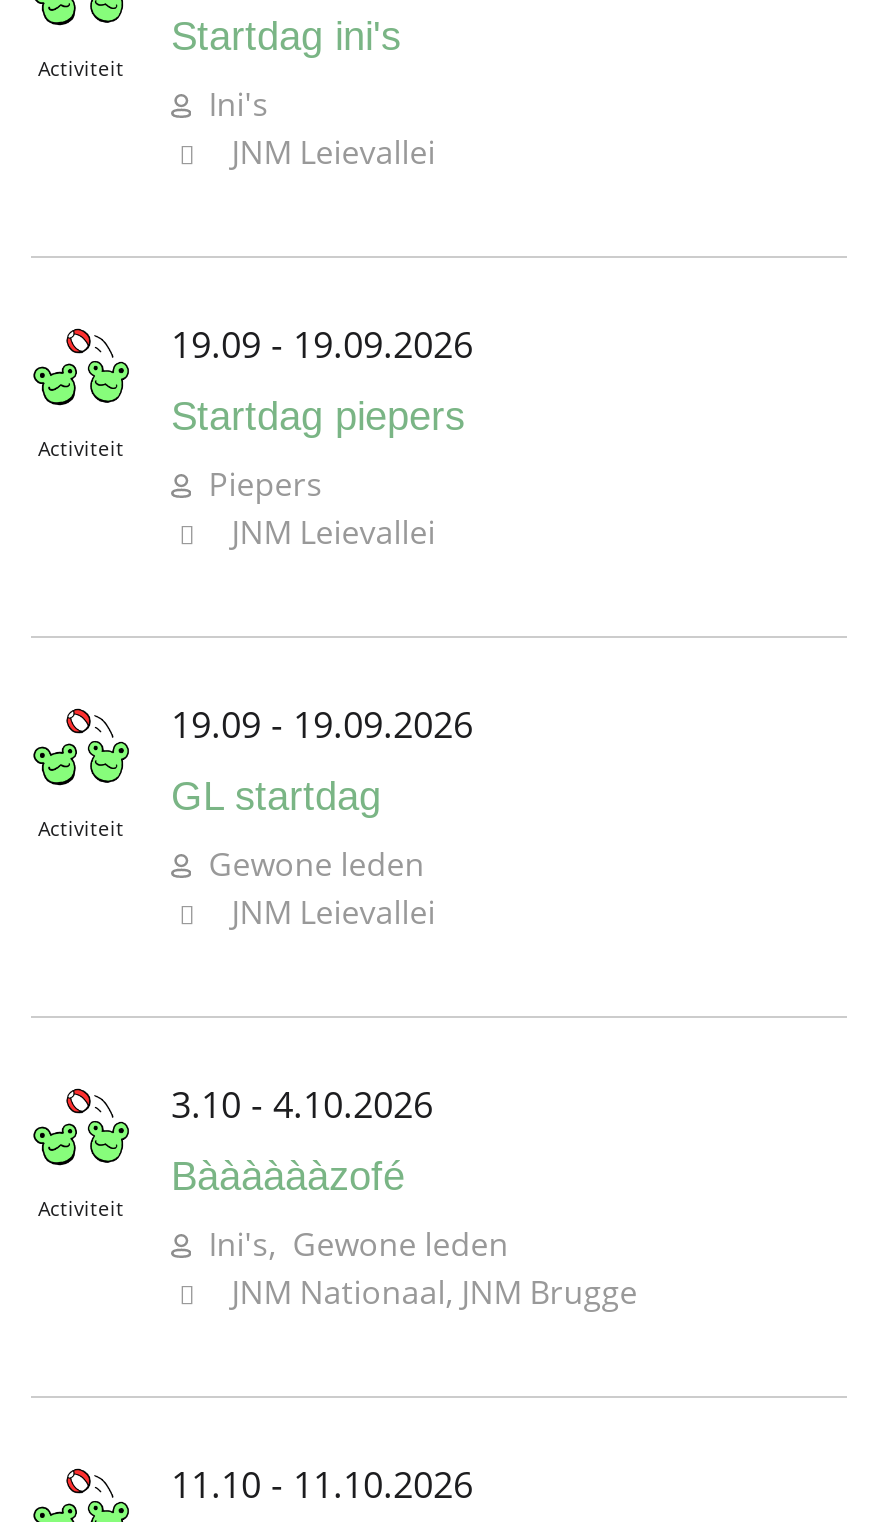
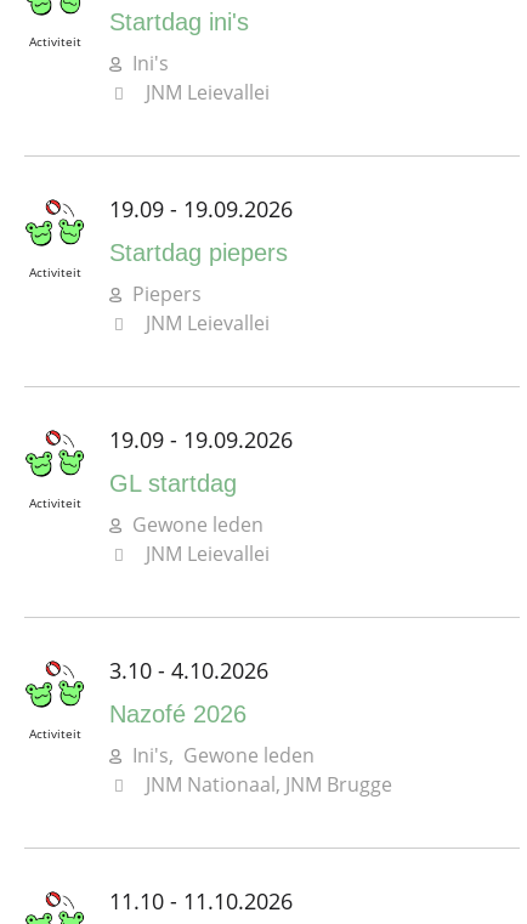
- Bààààààzofé
+ Nazofé 2026
